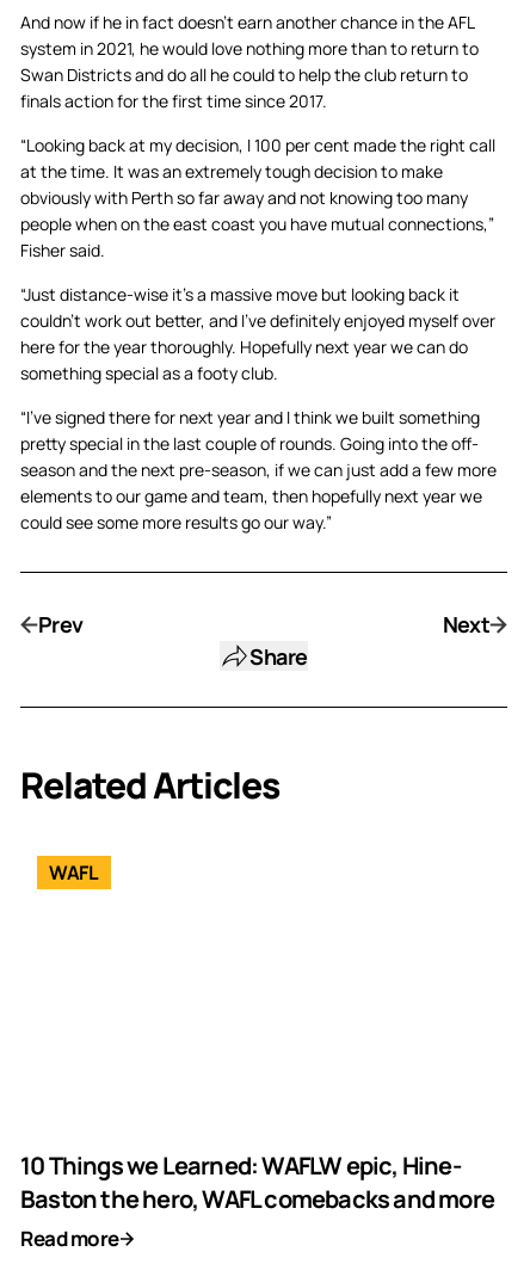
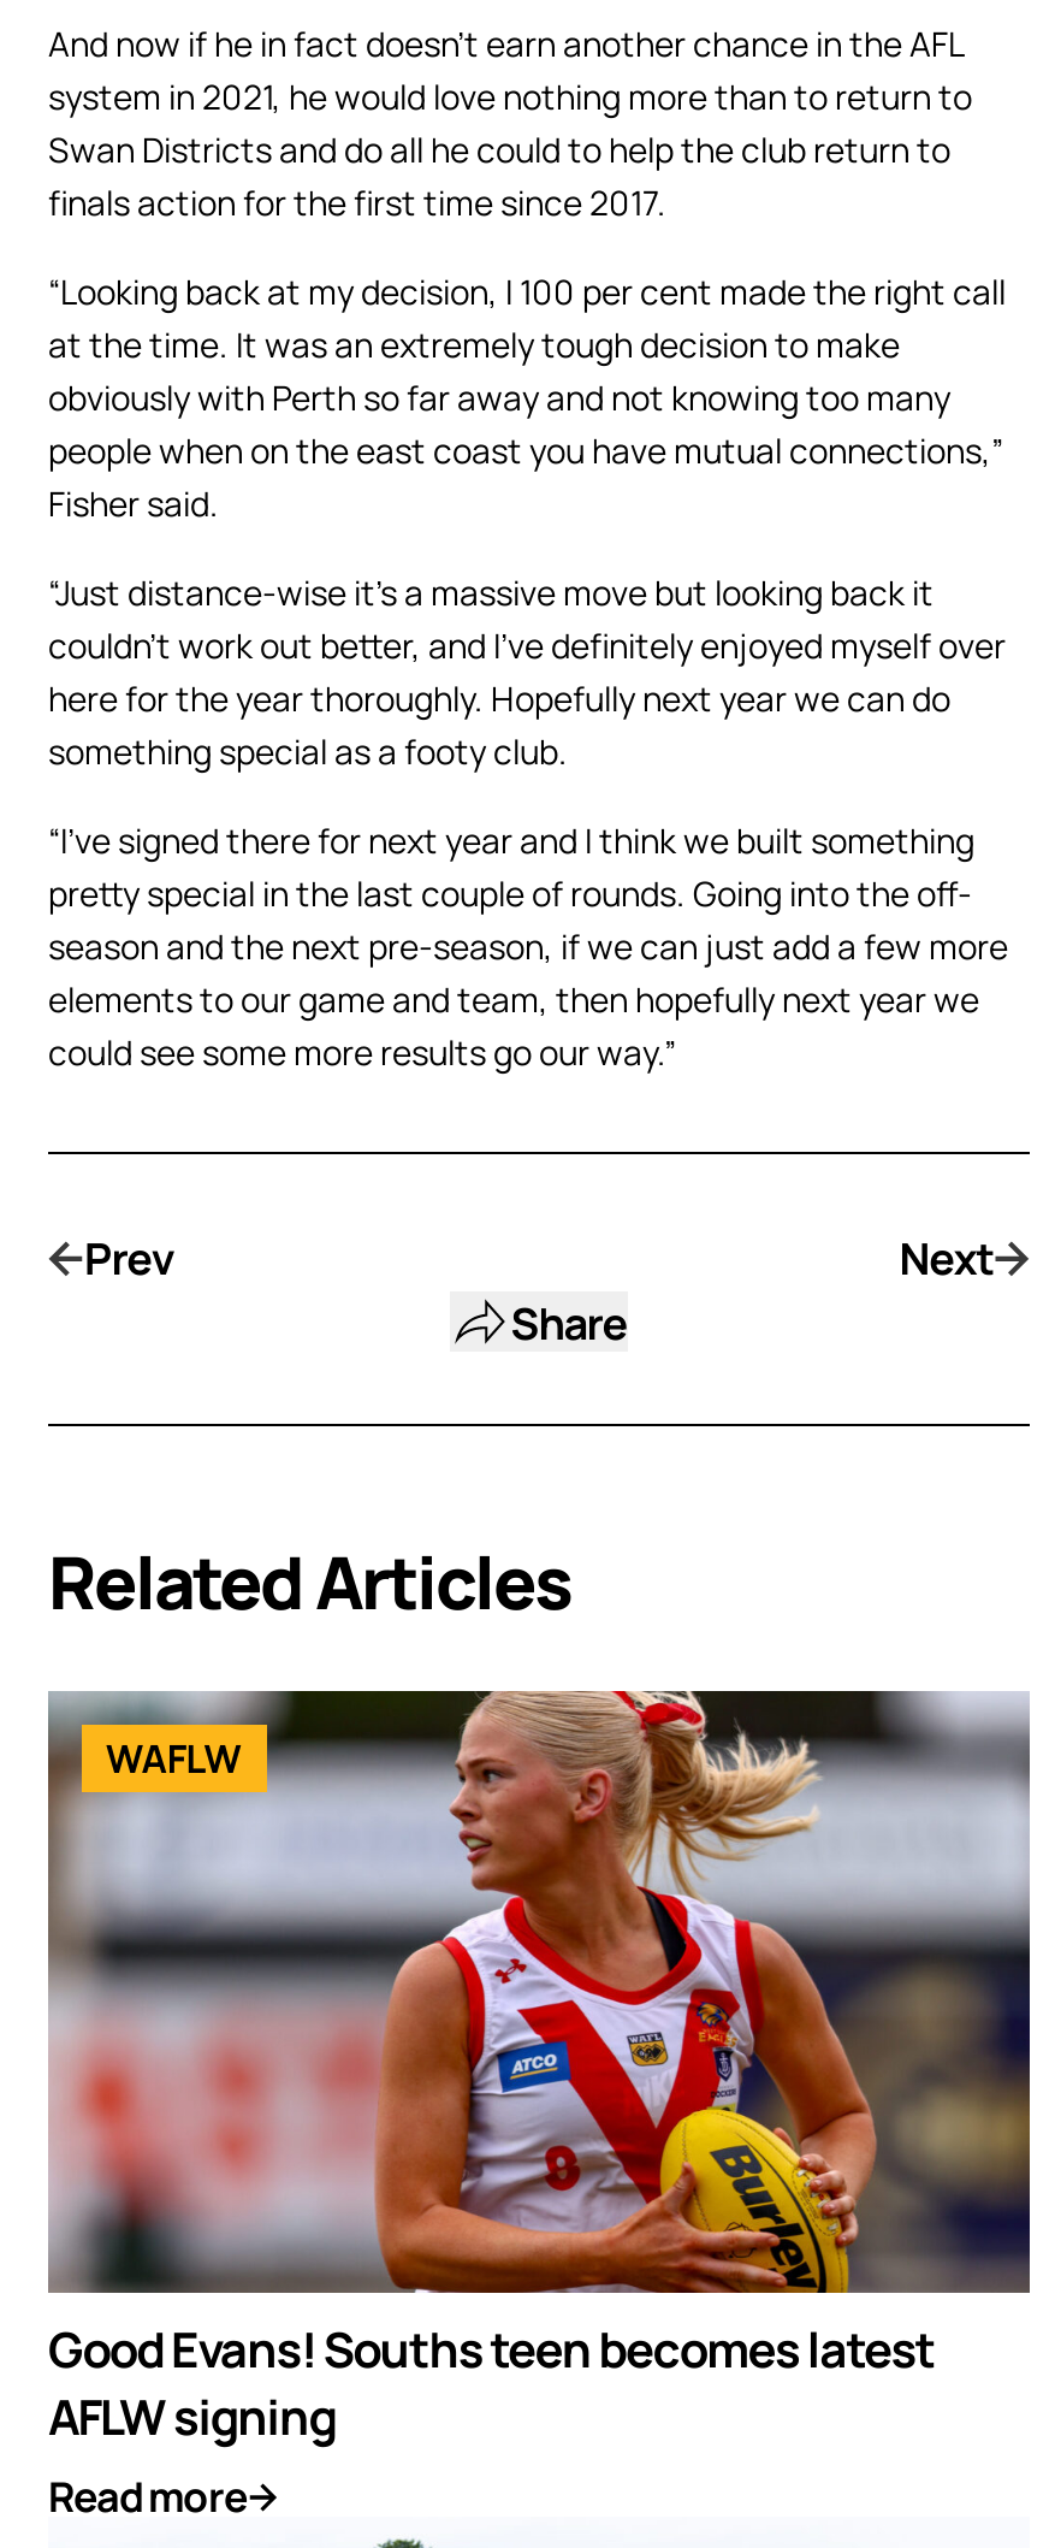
+ [image]

- WAFL
+ WAFLW

- 10 Things we Learned: WAFLW epic, Hine-
- Baston the hero, WAFL comebacks and more
+ Good Evans! Souths teen becomes latest
+ AFLW signing
